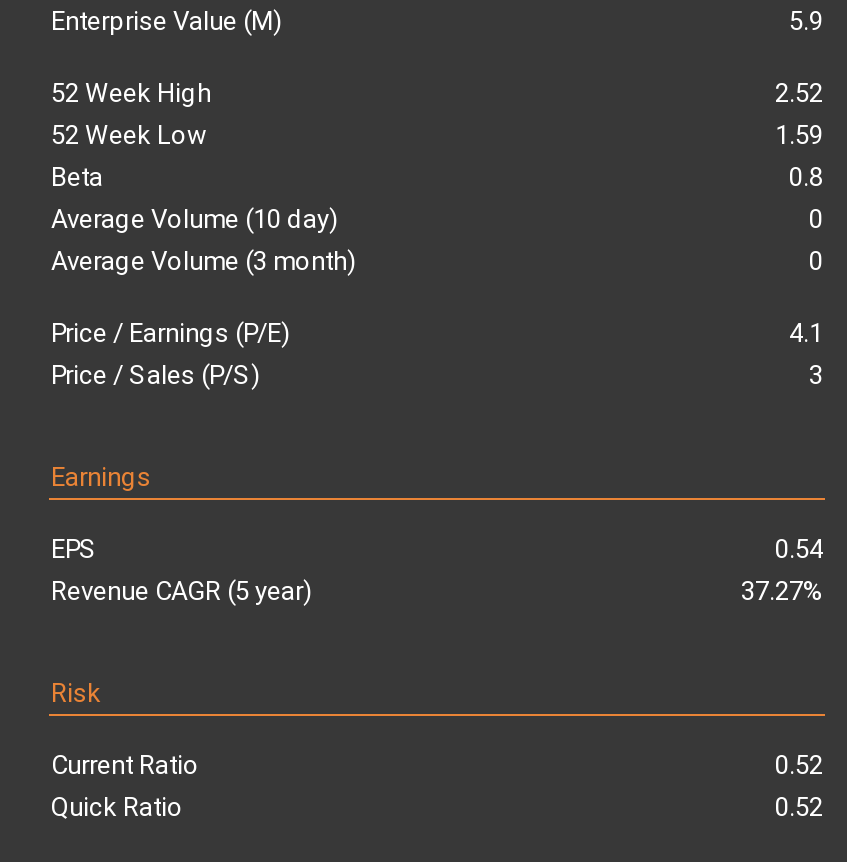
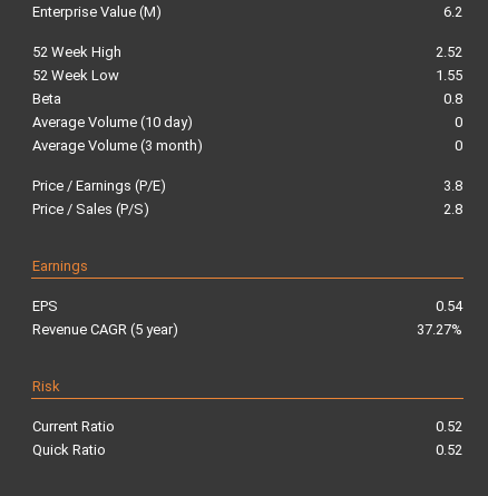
- 5.9
+ 6.2

- 1.59
+ 1.55

- 4.1
+ 3.8

- 3
+ 2.8
